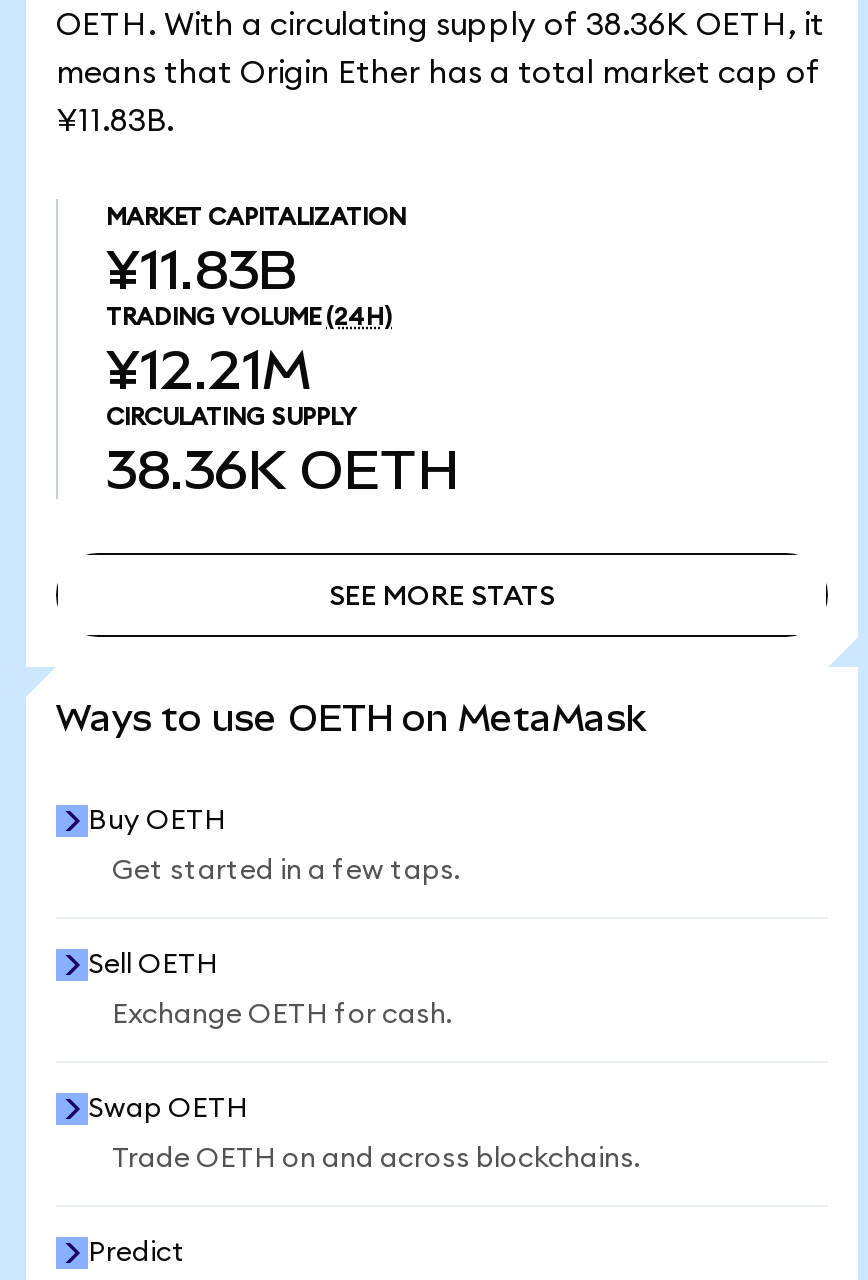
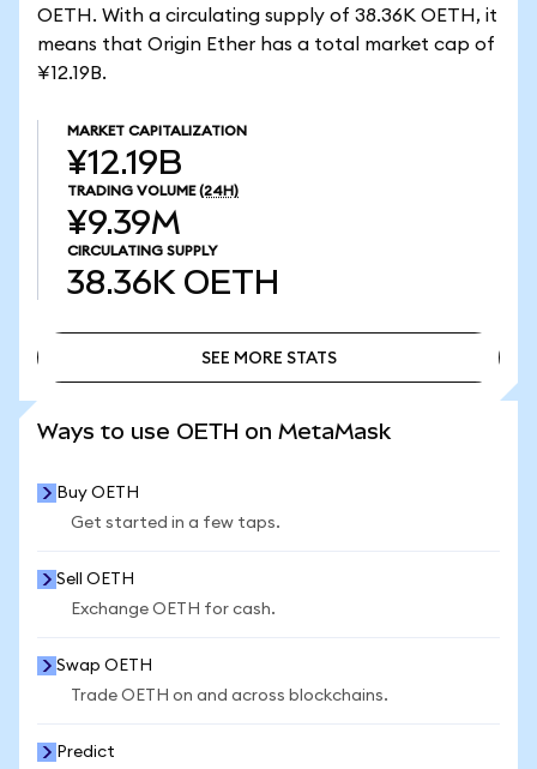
- ¥11.83B.
+ ¥12.19B.

- ¥11.83B
+ ¥12.19B

- ¥12.21M
+ ¥9.39M
